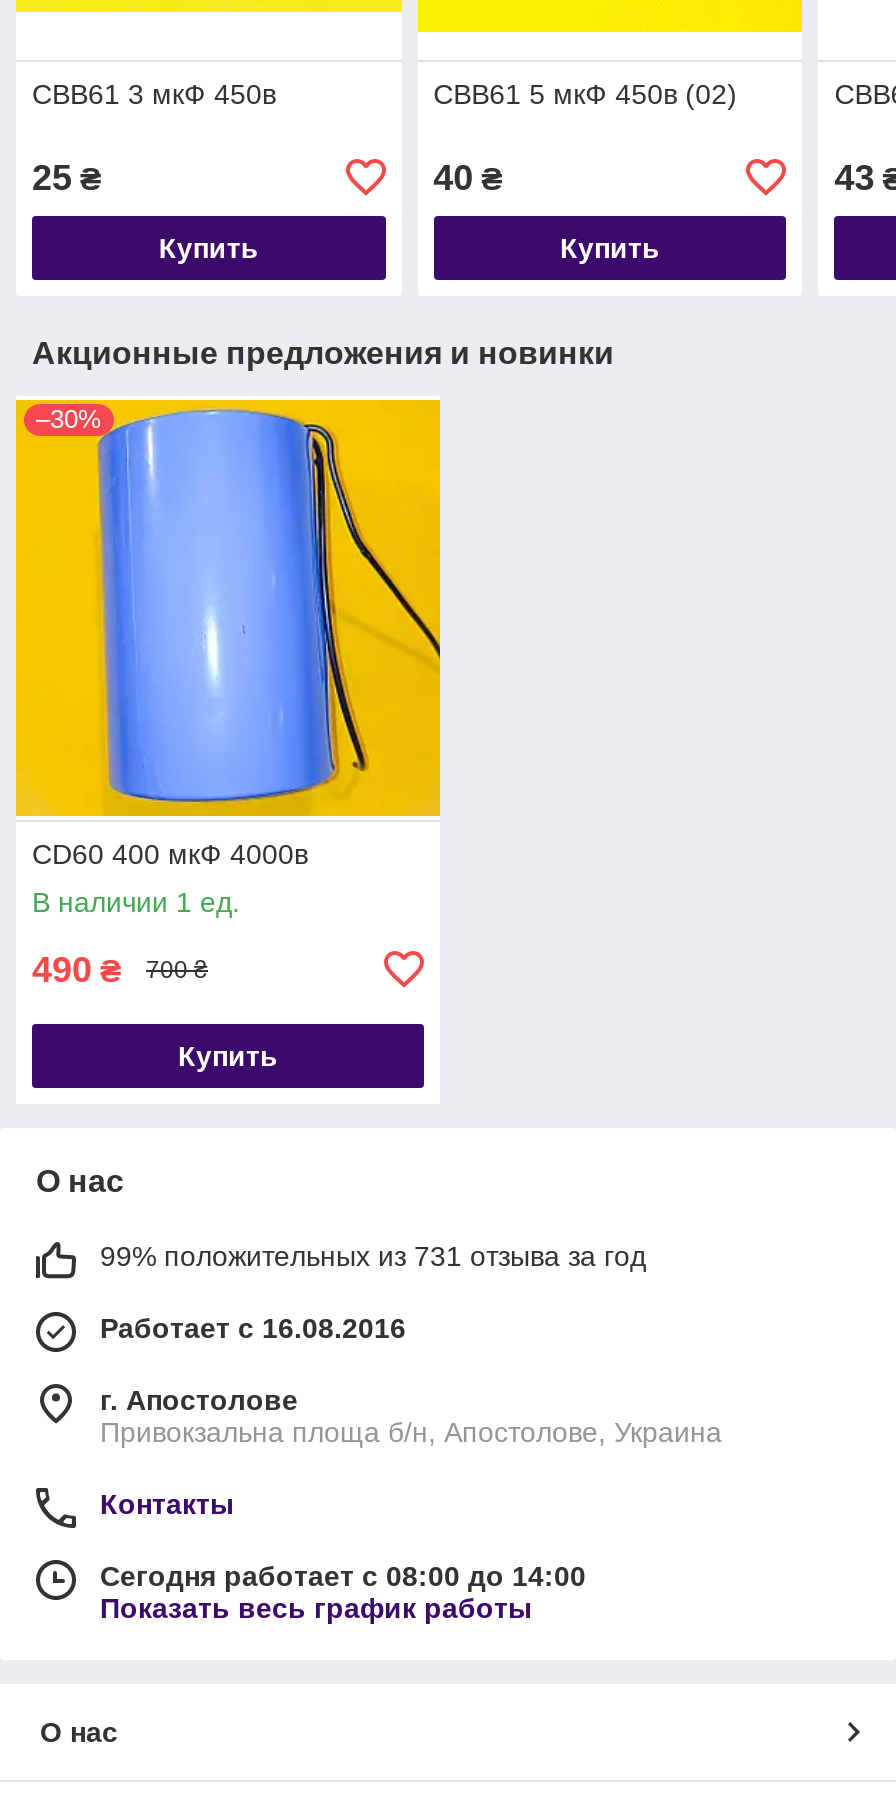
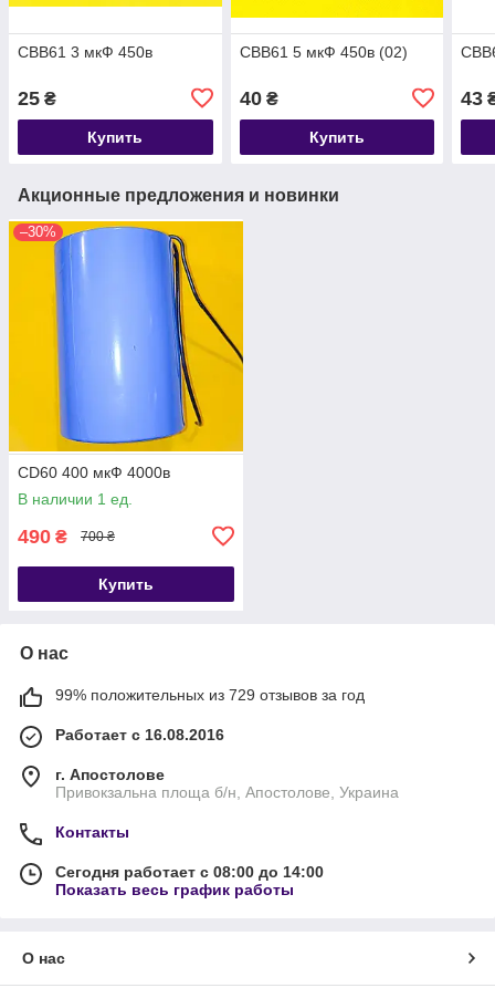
- 99% положительных из 731 отзыва за год
+ 99% положительных из 729 отзывов за год
